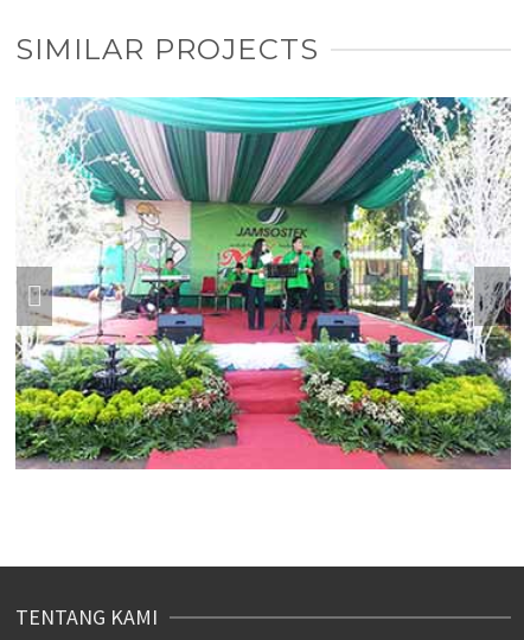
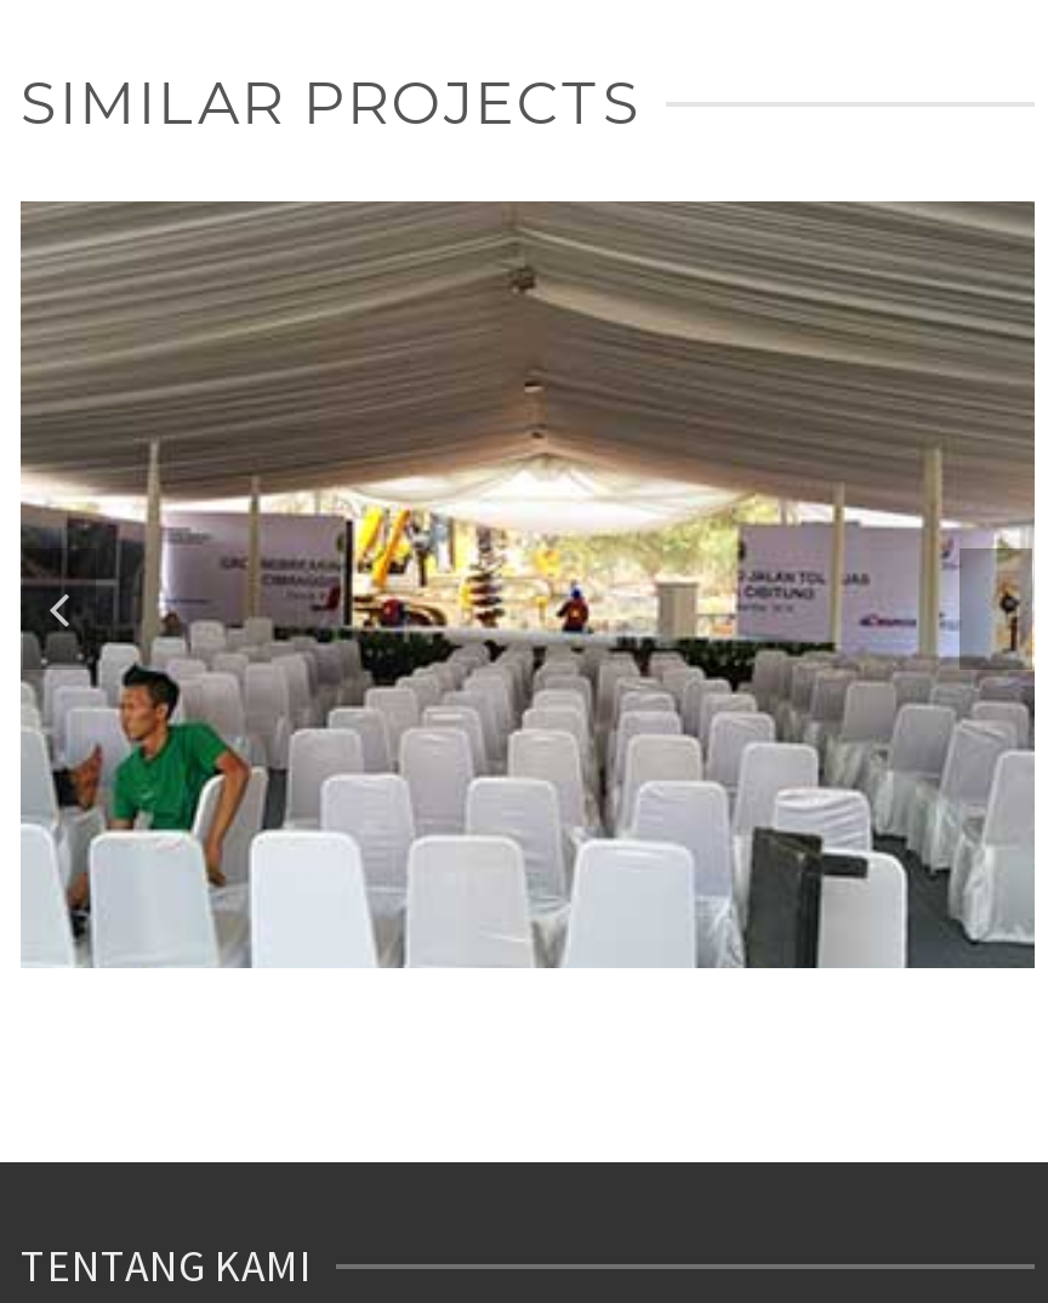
- [image]
+ [image]
